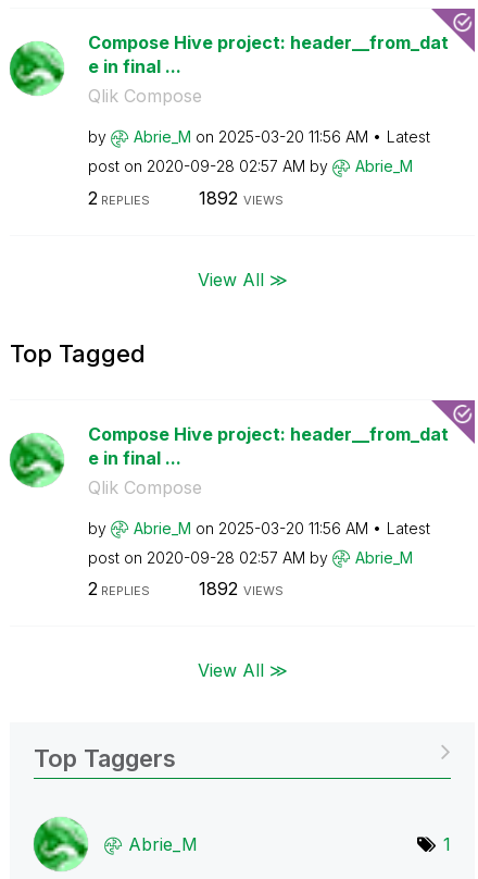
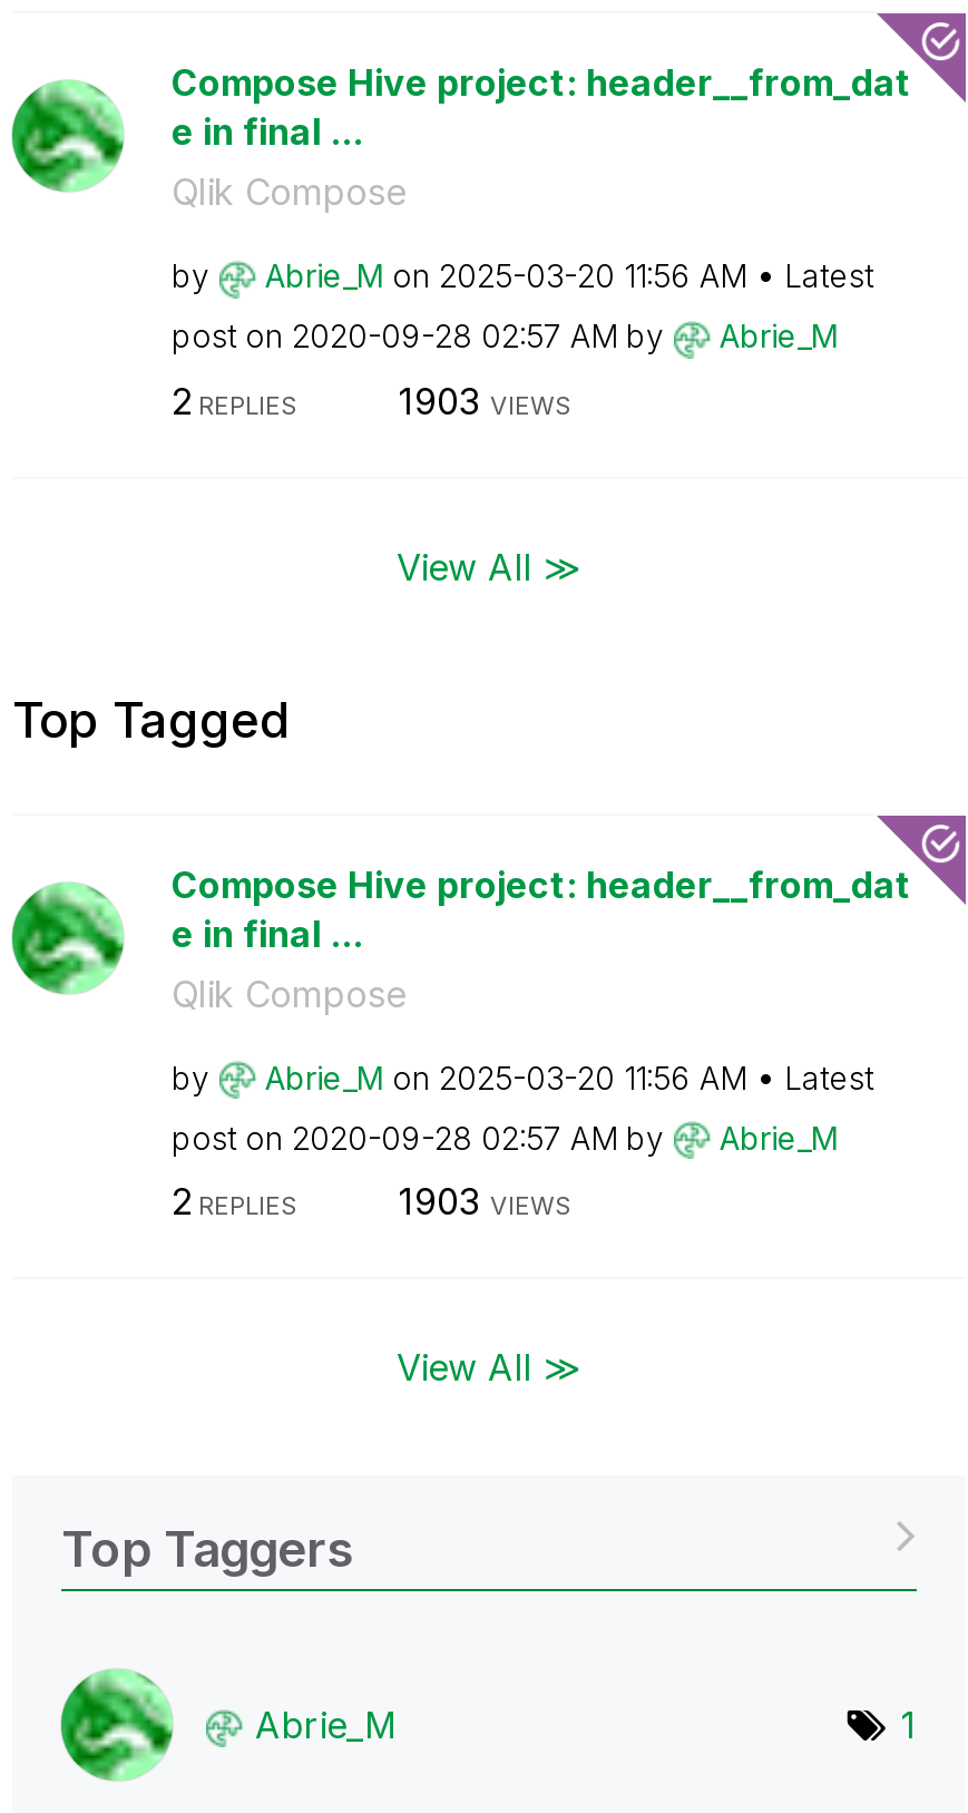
- 1892 VIEWS
+ 1903 VIEWS

- 1892 VIEWS
+ 1903 VIEWS
